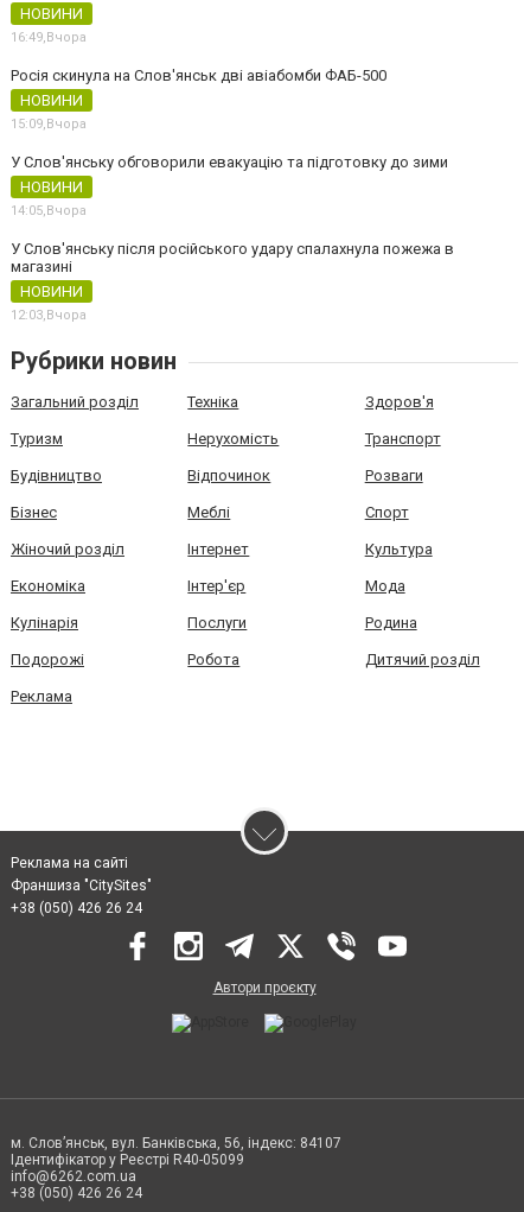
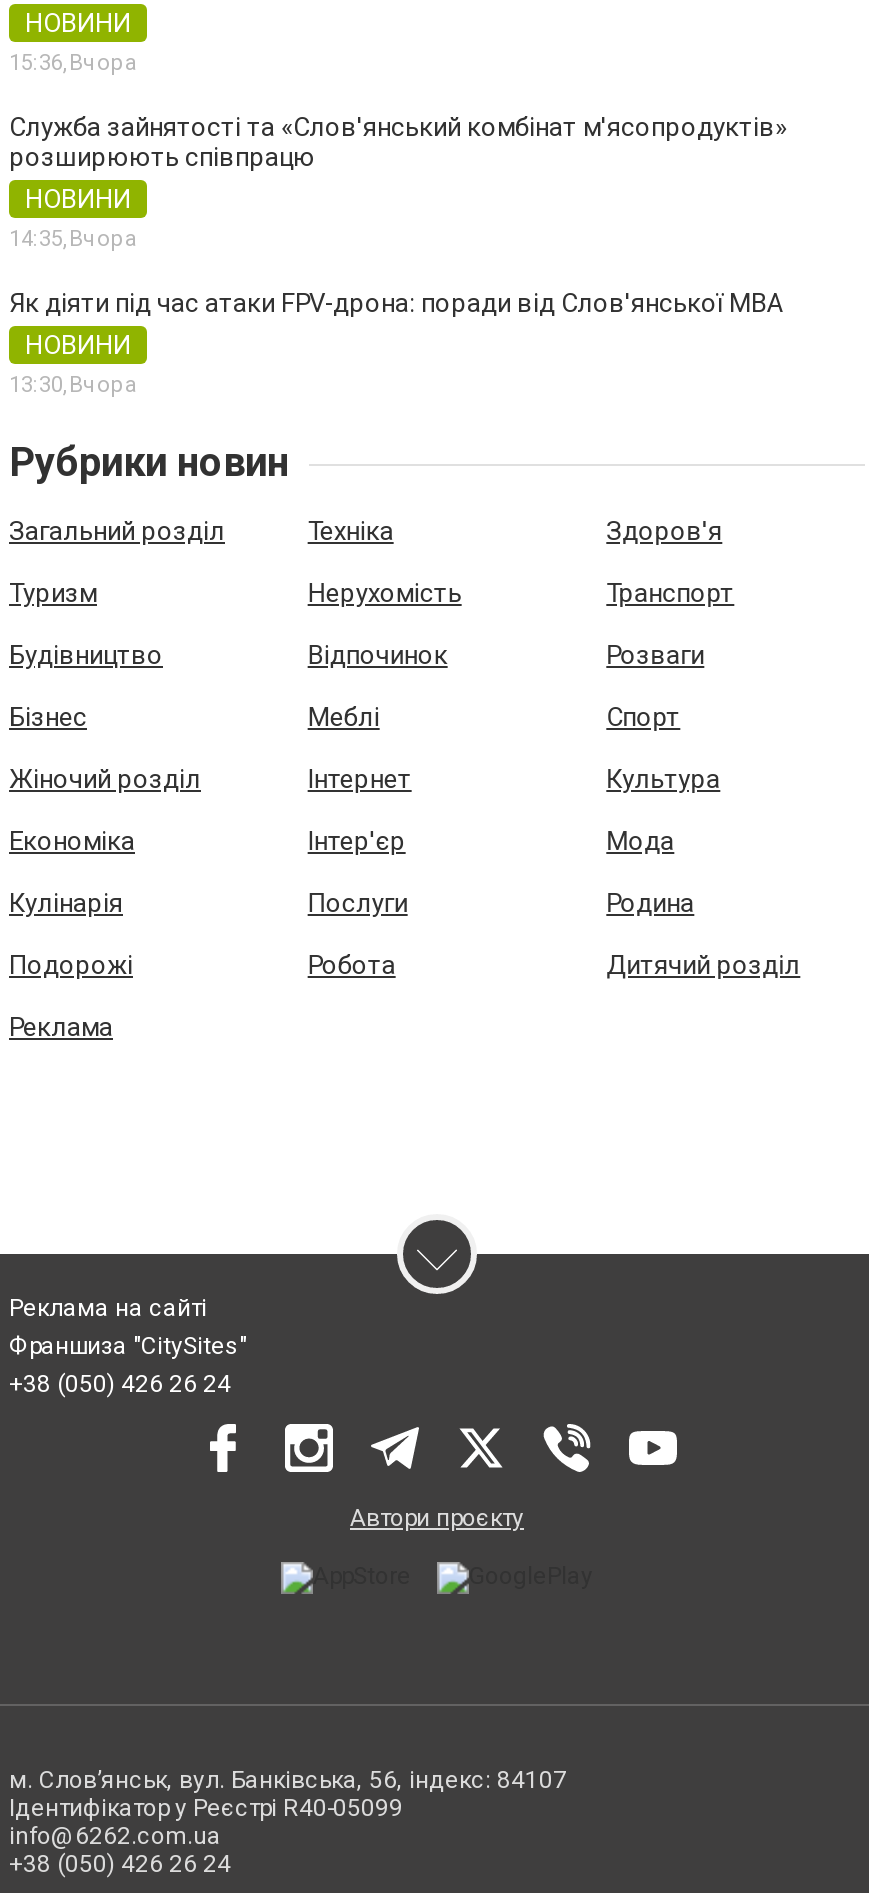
- 16:49, Вчора
+ 15:36, Вчора

- Росія скинула на Слов'янськ дві авіабомби ФАБ-500
+ Служба зайнятості та «Слов'янський комбінат м'ясопродуктів»
+ розширюють співпрацю

- 15:09, Вчора
+ 14:35, Вчора

- У Слов'янську обговорили евакуацію та підготовку до зими
+ Як діяти під час атаки FPV-дрона: поради від Слов'янської МВА

- 14:05,Вчора
- У Слов'янську після російського удару спалахнула пожежа в
- магазині
- НОВИНИ
- 12:03,Вчора
+ 13:30, Вчора
